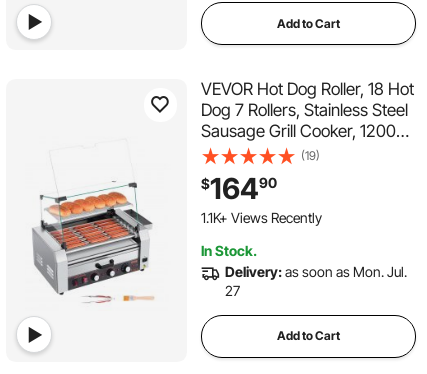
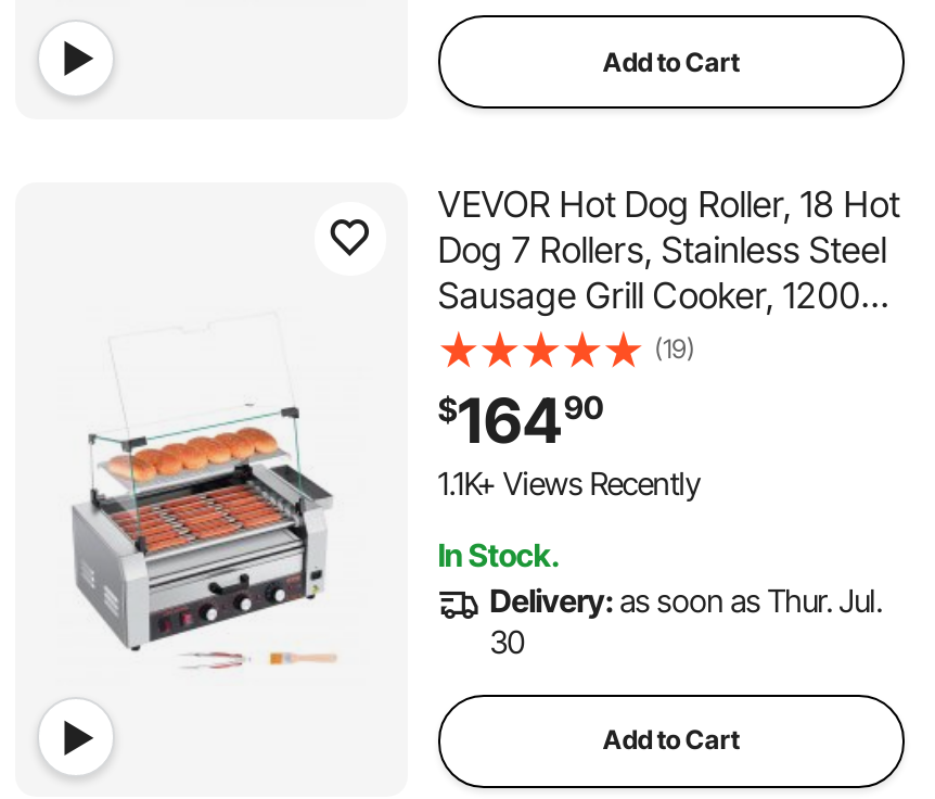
- Delivery: as soon as Mon. Jul.
+ Delivery: as soon as Thur. Jul.

- 27
+ 30
